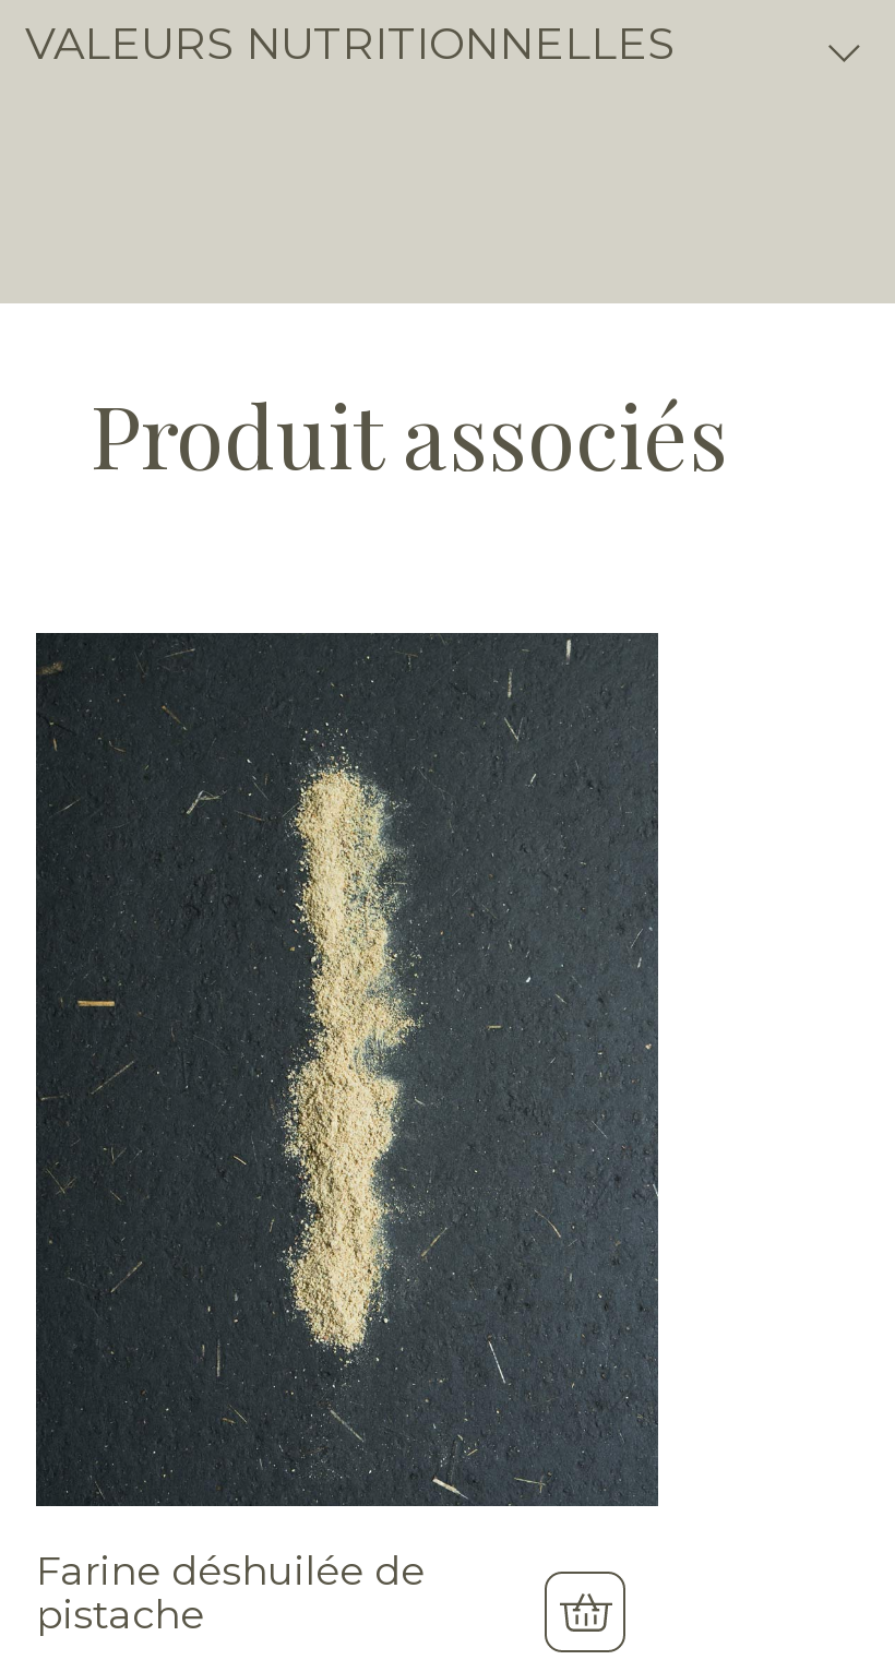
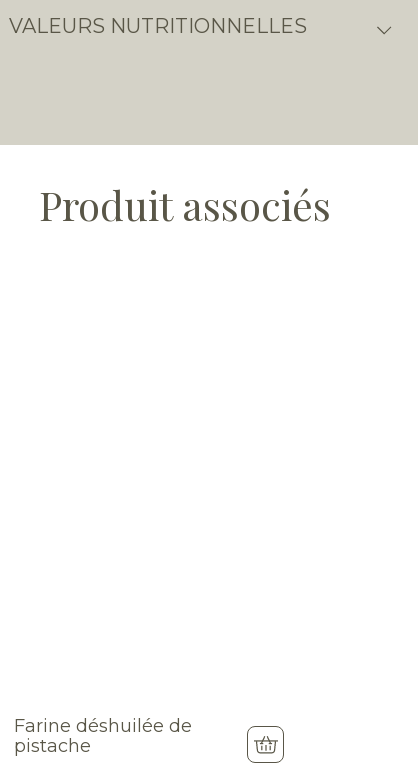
- [image]
